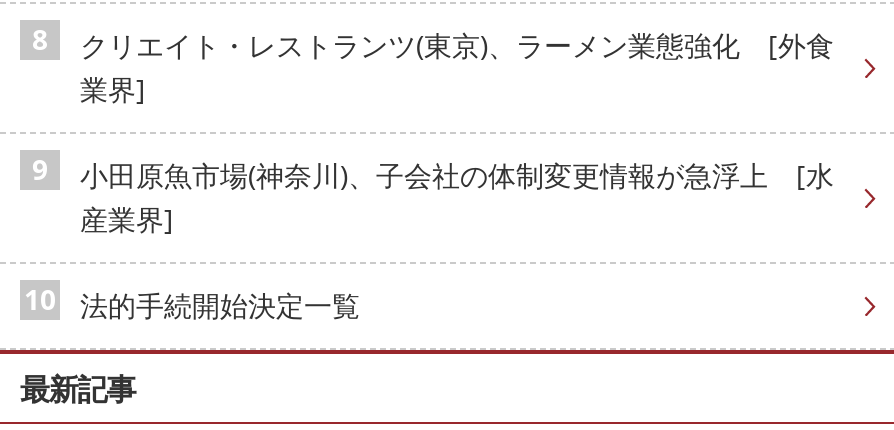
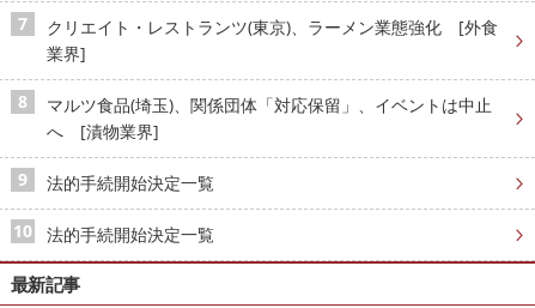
- 小田原魚市場(神奈川)、子会社の体制変更情報が急浮上 [水
- 産業界]
+ マルツ食品(埼玉)、関係団体「対応保留」、イベントは中止
+ へ [漬物業界]
+ 法的手続開始決定一覧
